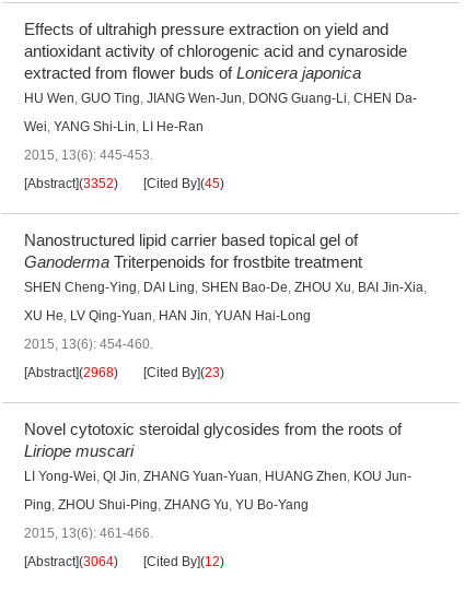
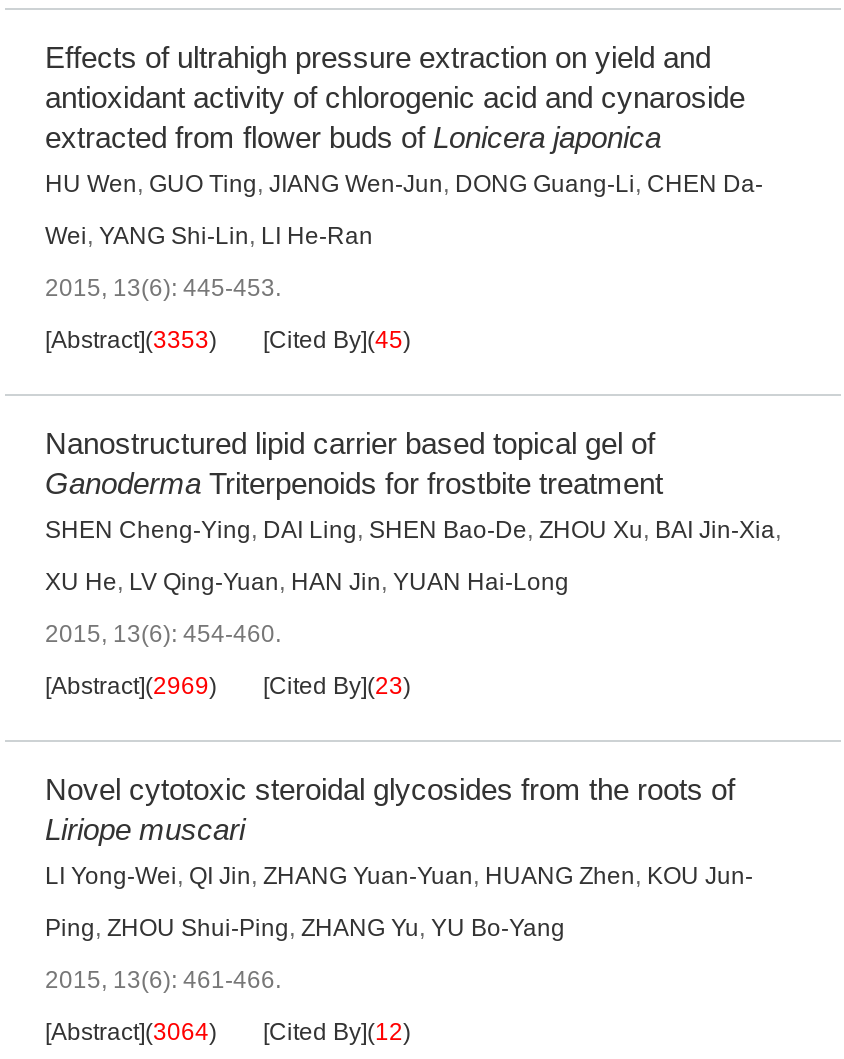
- [Abstract](3352) [Cited By](45)
+ [Abstract](3353) [Cited By](45)

- [Abstract](2968) [Cited By](23)
+ [Abstract](2969) [Cited By](23)
